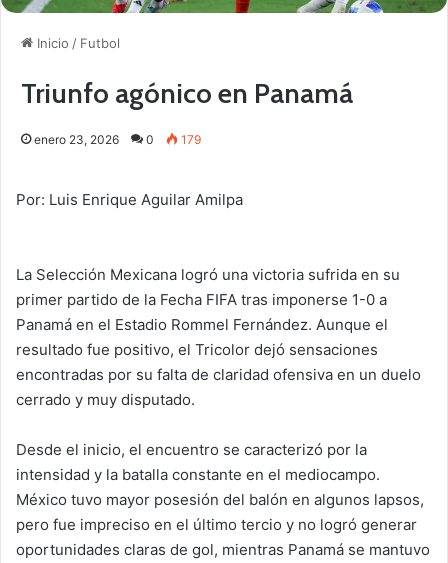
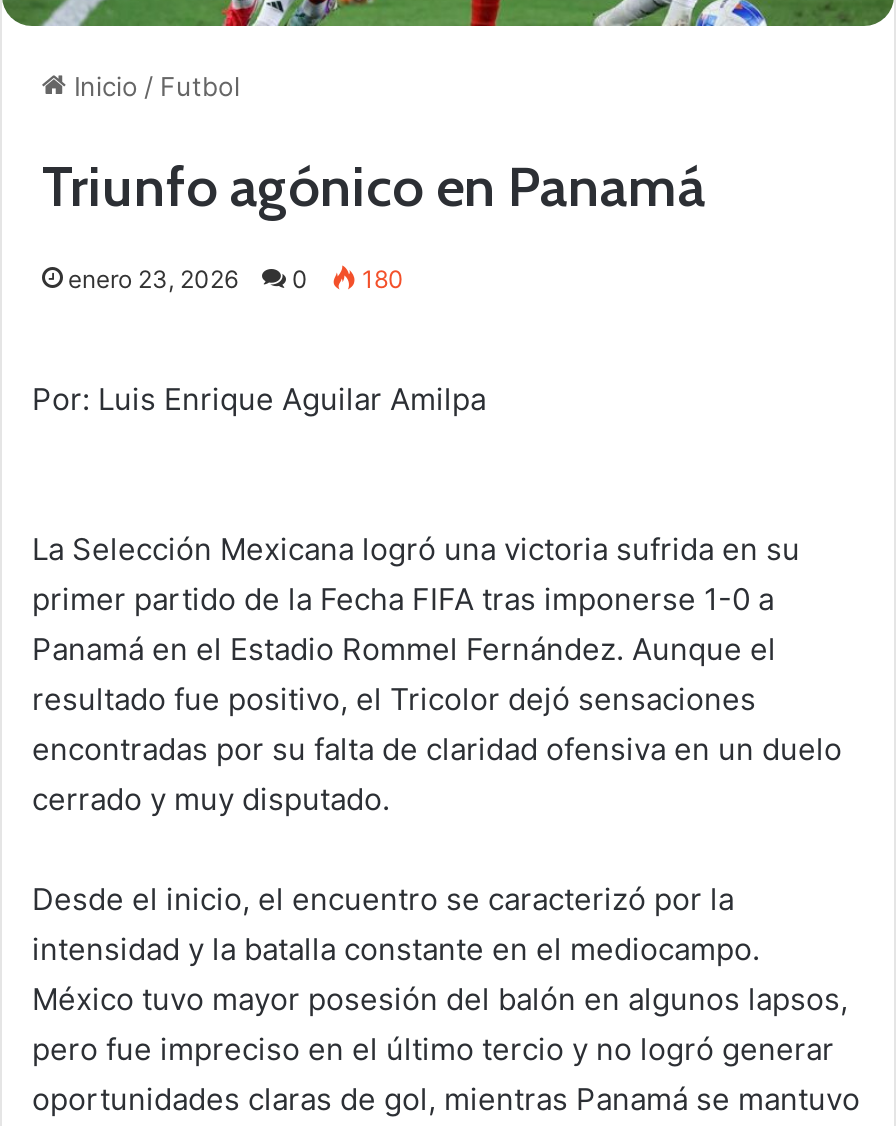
- enero 23, 2026 0 179
+ enero 23, 2026 0 180
